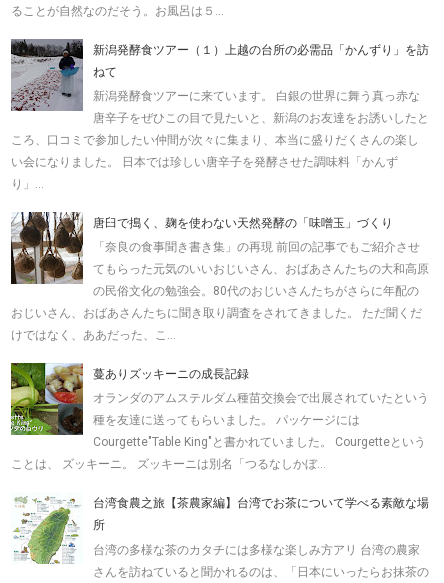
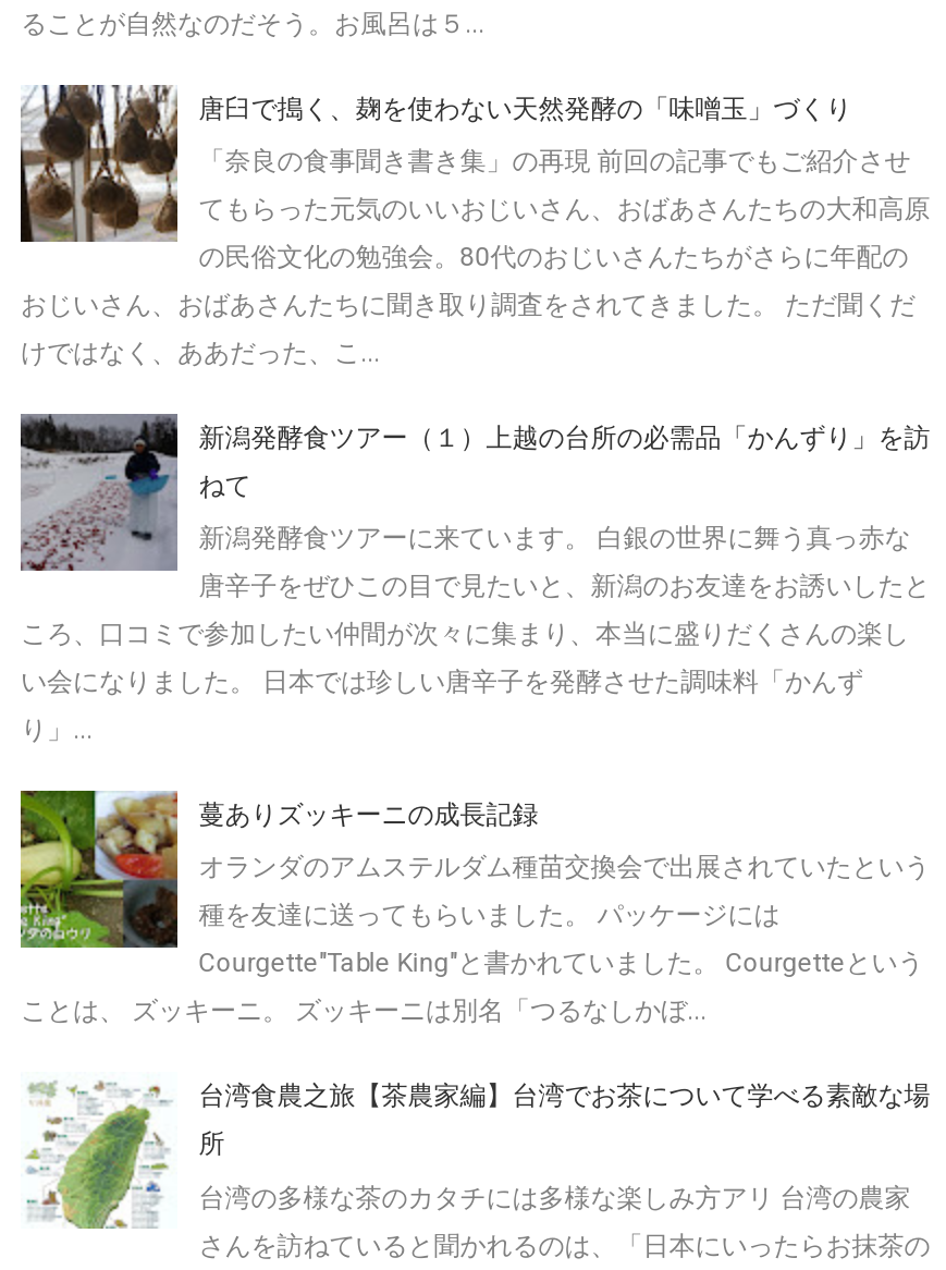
moved down: [image] | 新潟発酵食ツアー（１）上越の台所の必需品「かんずり」を訪 | ねて | 新潟発酵食ツアーに来ています。 白銀の世界に舞う真っ赤な | 唐辛子をぜひこの目で見たいと、新潟のお友達をお誘いしたと | ころ、口コミで参加したい仲間が次々に集まり、本当に盛りだくさんの楽し | い会になりました。 日本では珍しい唐辛子を発酵させた調味料「かんず | り」...

moved up: [image] | 唐臼で搗く、麹を使わない天然発酵の「味噌玉」づくり | 「奈良の食事聞き書き集」の再現 前回の記事でもご紹介させ | てもらった元気のいいおじいさん、おばあさんたちの大和高原 | の民俗文化の勉強会。80代のおじいさんたちがさらに年配の | おじいさん、おばあさんたちに聞き取り調査をされてきました。 ただ聞くだ | けではなく、ああだった、こ...
